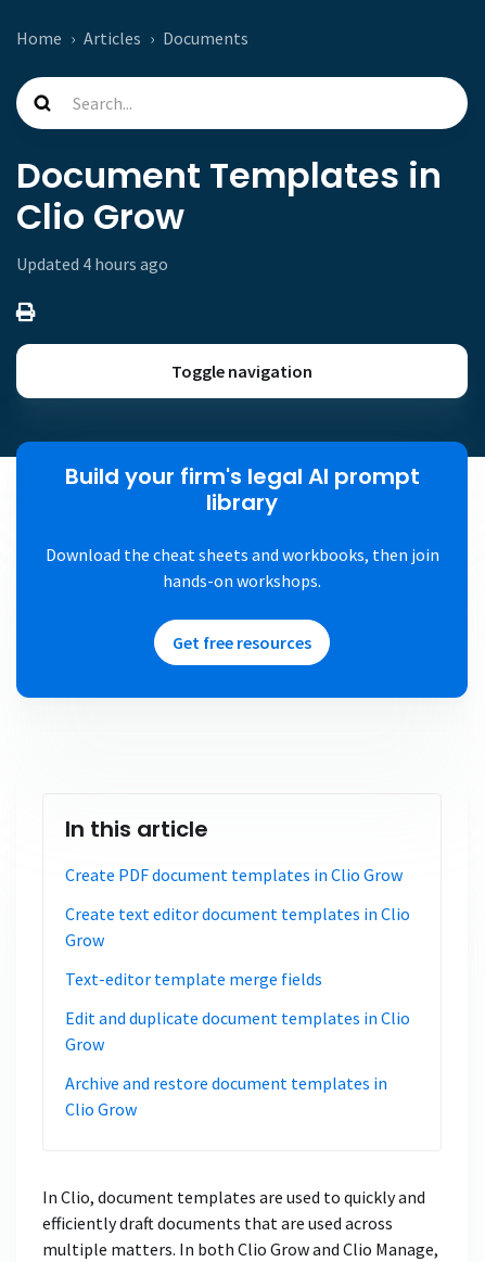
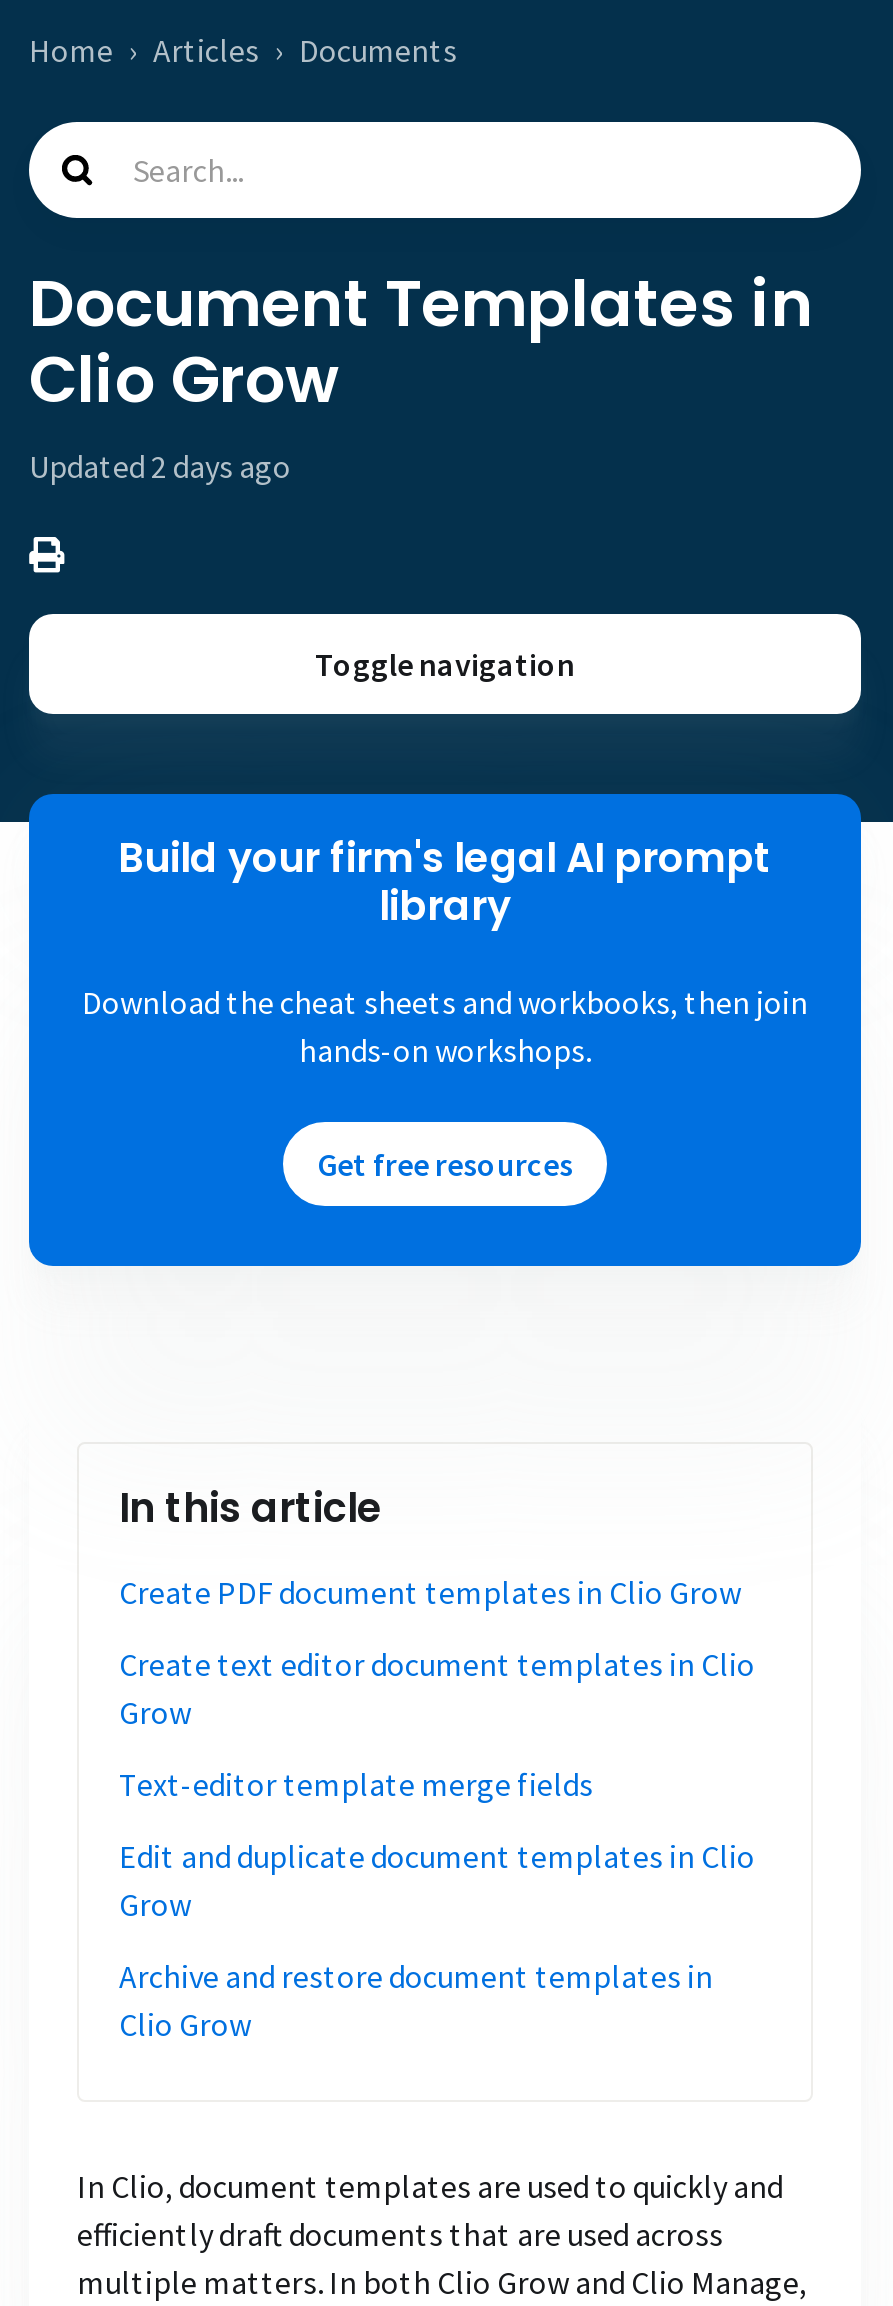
- Updated 4 hours ago
+ Updated 2 days ago
